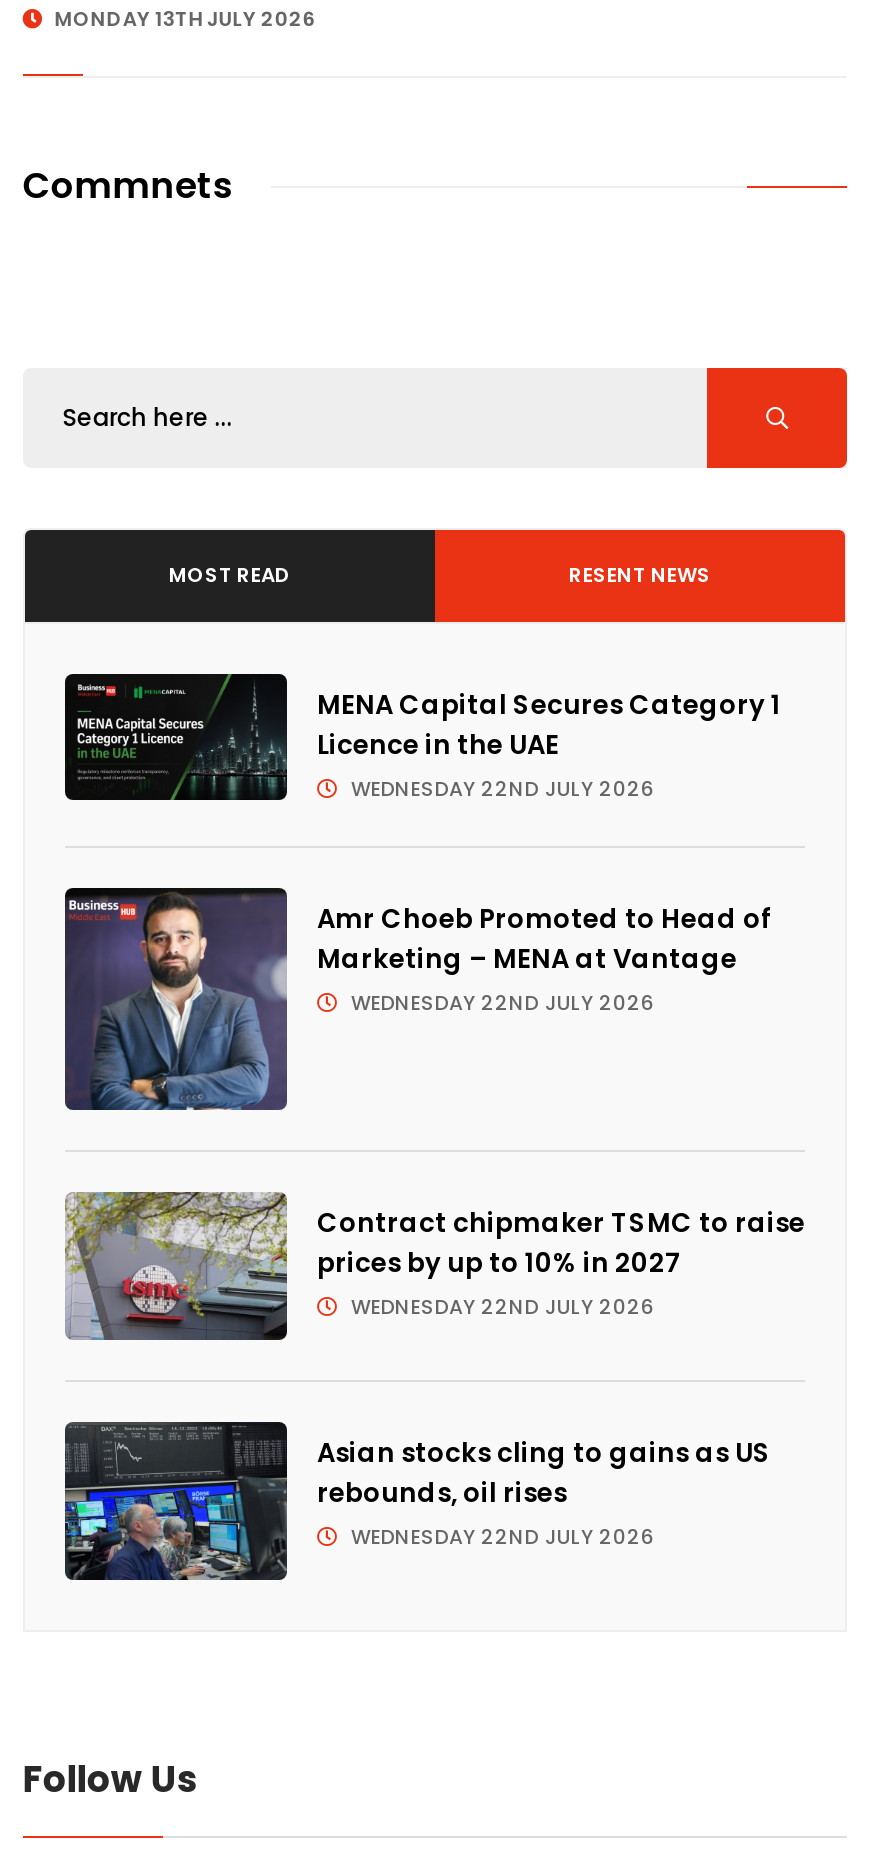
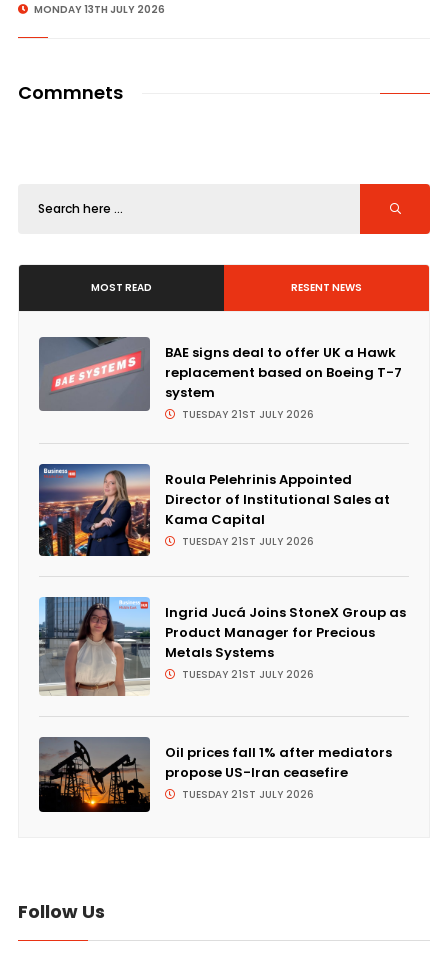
- [image]
- MENA Capital Secures Category 1
- Licence in the UAE
- WEDNESDAY 22ND JULY 2026
+ [image]
+ BAE signs deal to offer UK a Hawk
+ replacement based on Boeing T-7
+ system
+ TUESDAY 21ST JULY 2026

- [image]
- Amr Choeb Promoted to Head of
- Marketing – MENA at Vantage
- WEDNESDAY 22ND JULY 2026
+ [image]
+ Roula Pelehrinis Appointed
+ Director of Institutional Sales at
+ Kama Capital
+ TUESDAY 21ST JULY 2026

- [image]
- Contract chipmaker TSMC to raise
- prices by up to 10% in 2027
- WEDNESDAY 22ND JULY 2026
+ [image]
+ Ingrid Jucá Joins StoneX Group as
+ Product Manager for Precious
+ Metals Systems
+ TUESDAY 21ST JULY 2026

- [image]
- Asian stocks cling to gains as US
- rebounds, oil rises
- WEDNESDAY 22ND JULY 2026
+ [image]
+ Oil prices fall 1% after mediators
+ propose US-Iran ceasefire
+ TUESDAY 21ST JULY 2026
